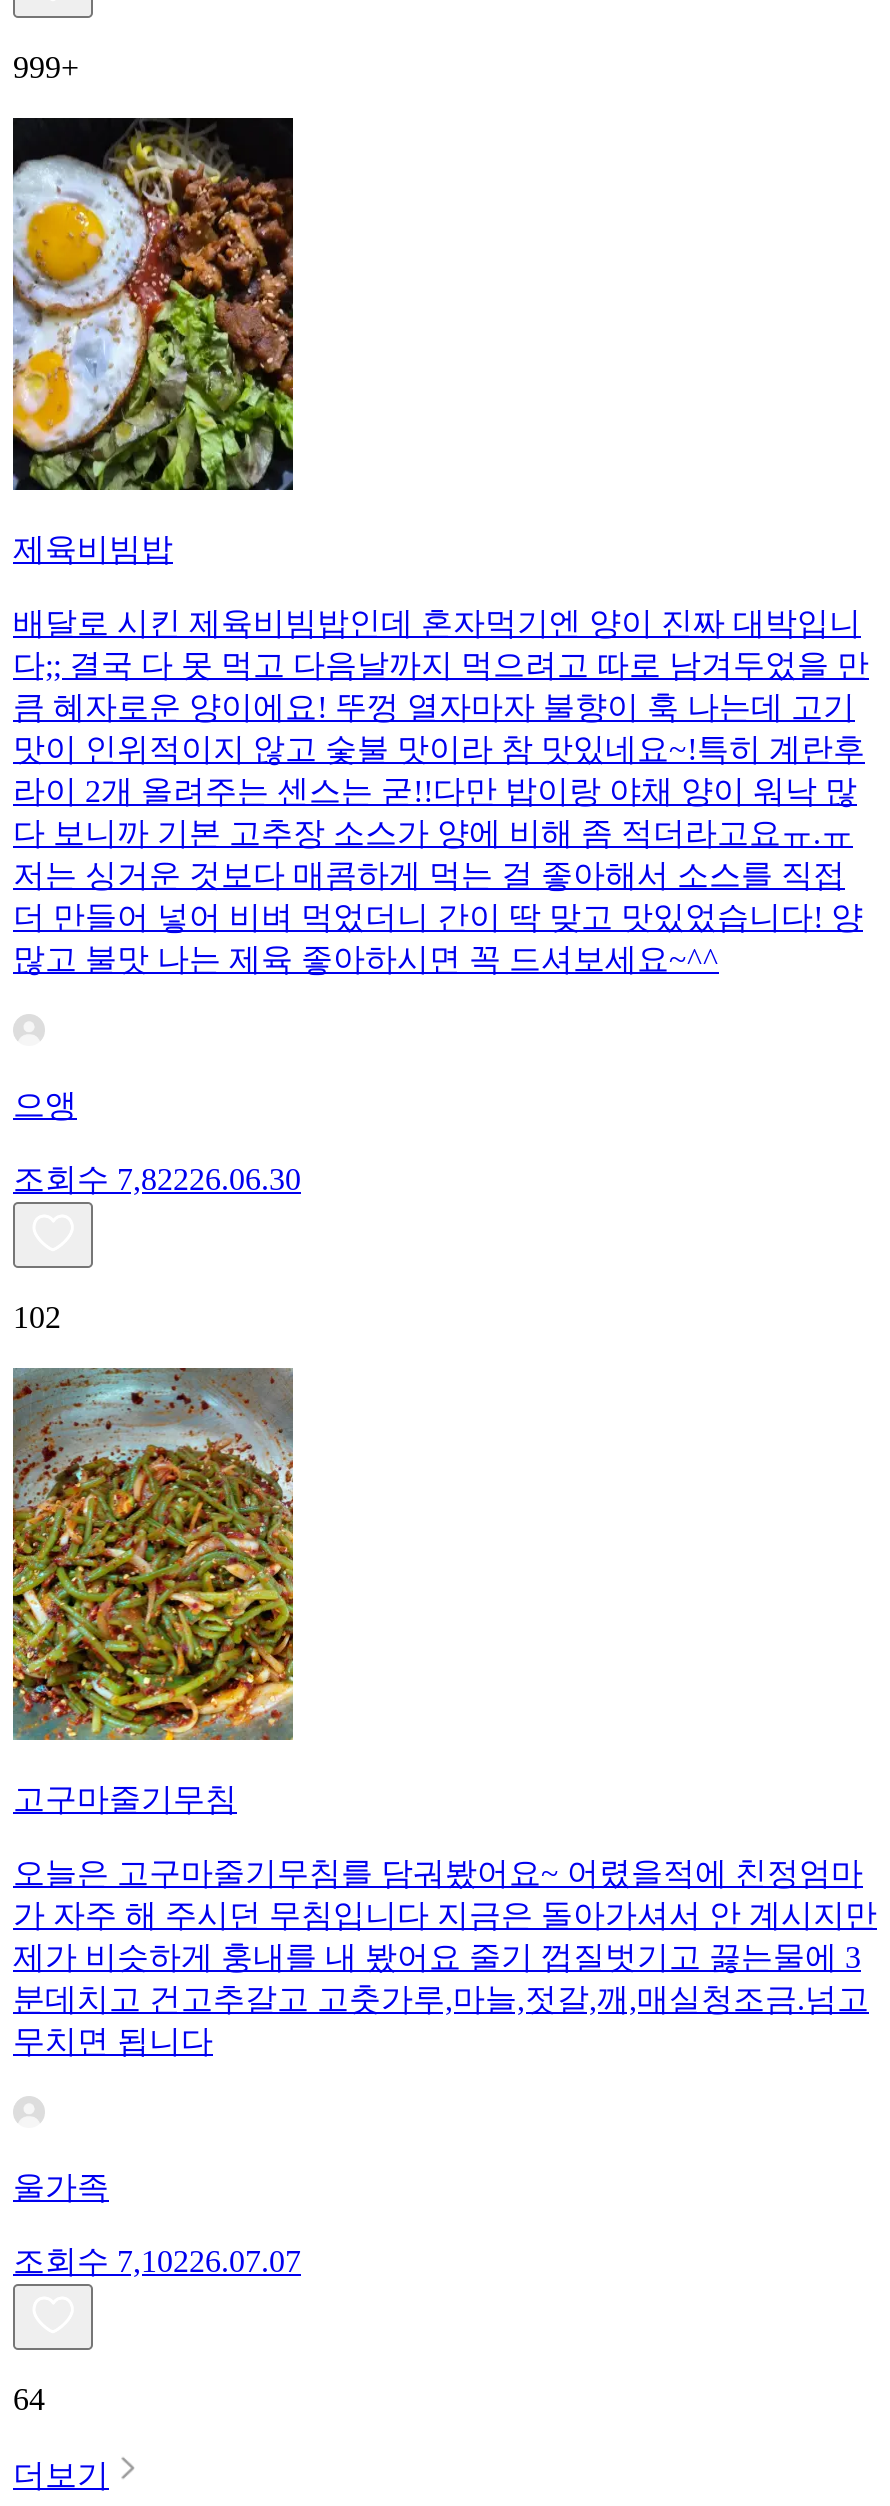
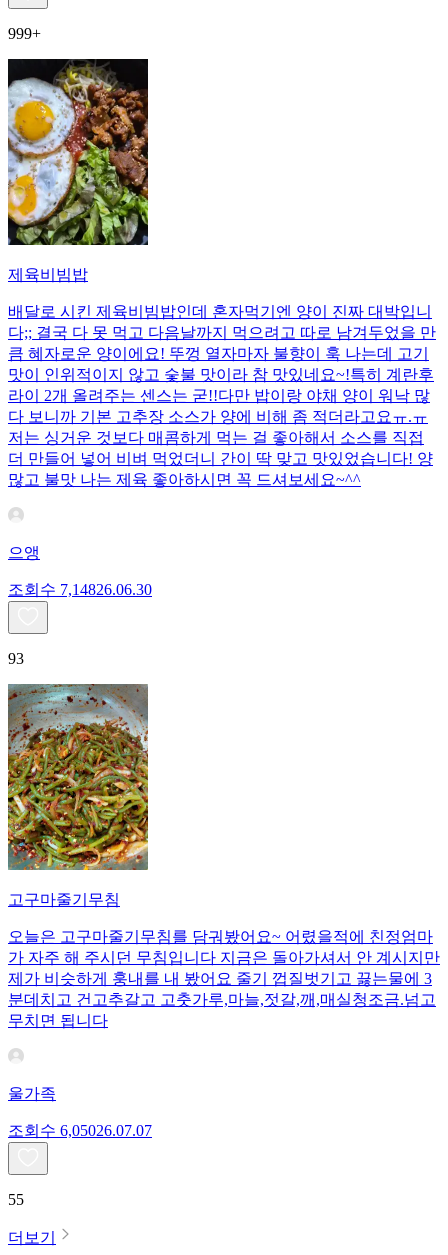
- 조회수 7,82226.06.30
+ 조회수 7,14826.06.30

- 102
+ 93

- 조회수 7,10226.07.07
+ 조회수 6,05026.07.07

- 64
+ 55
